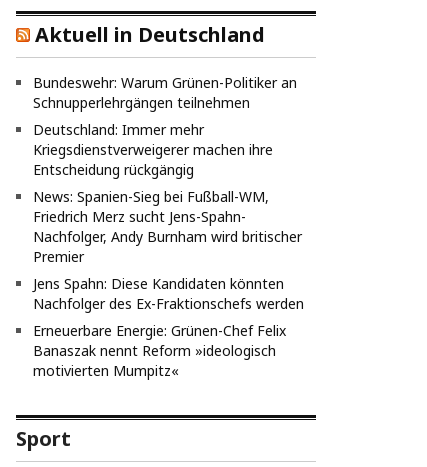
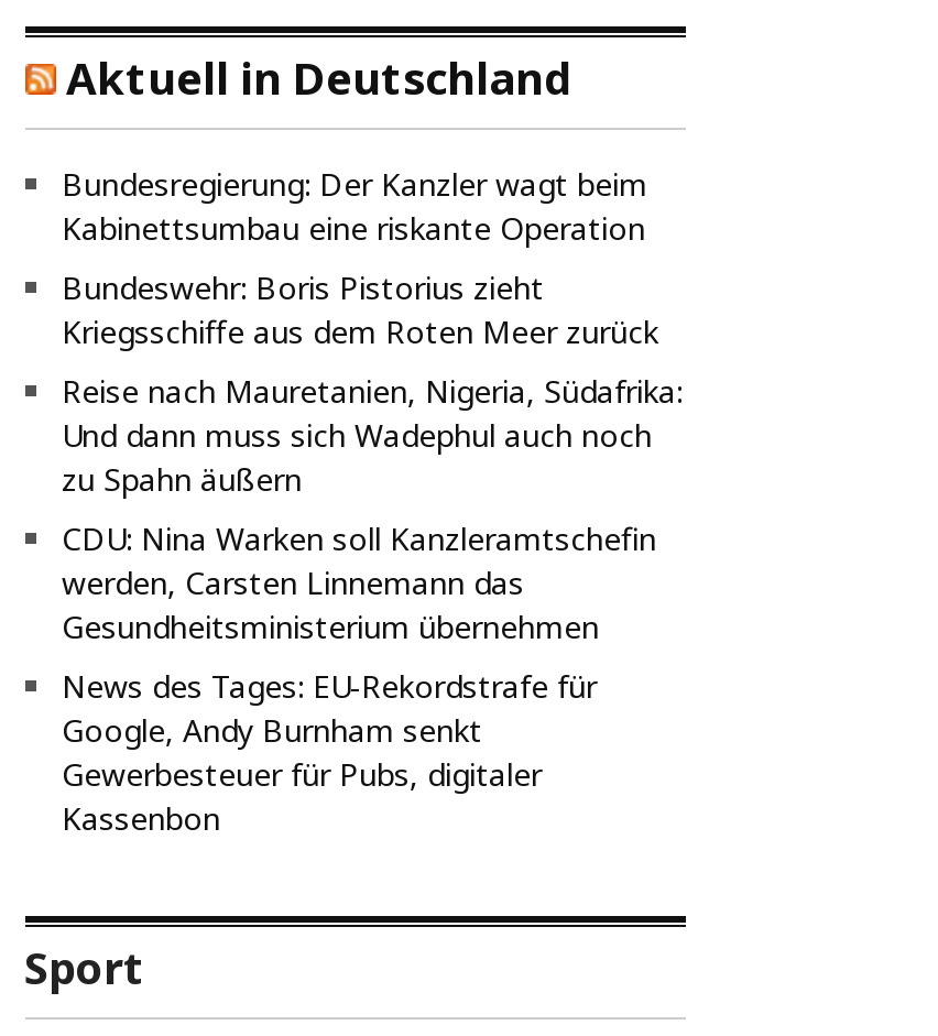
- Bundeswehr: Warum Grünen-Politiker an
- Schnupperlehrgängen teilnehmen
- Deutschland: Immer mehr
- Kriegsdienstverweigerer machen ihre
- Entscheidung rückgängig
- News: Spanien-Sieg bei Fußball-WM,
- Friedrich Merz sucht Jens-Spahn-
- Nachfolger, Andy Burnham wird britischer
- Premier
- Jens Spahn: Diese Kandidaten könnten
- Nachfolger des Ex-Fraktionschefs werden
- Erneuerbare Energie: Grünen-Chef Felix
- Banaszak nennt Reform »ideologisch
- motivierten Mumpitz«
+ Bundesregierung: Der Kanzler wagt beim
+ Kabinettsumbau eine riskante Operation
+ Bundeswehr: Boris Pistorius zieht
+ Kriegsschiffe aus dem Roten Meer zurück
+ Reise nach Mauretanien, Nigeria, Südafrika:
+ Und dann muss sich Wadephul auch noch
+ zu Spahn äußern
+ CDU: Nina Warken soll Kanzleramtschefin
+ werden, Carsten Linnemann das
+ Gesundheitsministerium übernehmen
+ News des Tages: EU-Rekordstrafe für
+ Google, Andy Burnham senkt
+ Gewerbesteuer für Pubs, digitaler
+ Kassenbon
